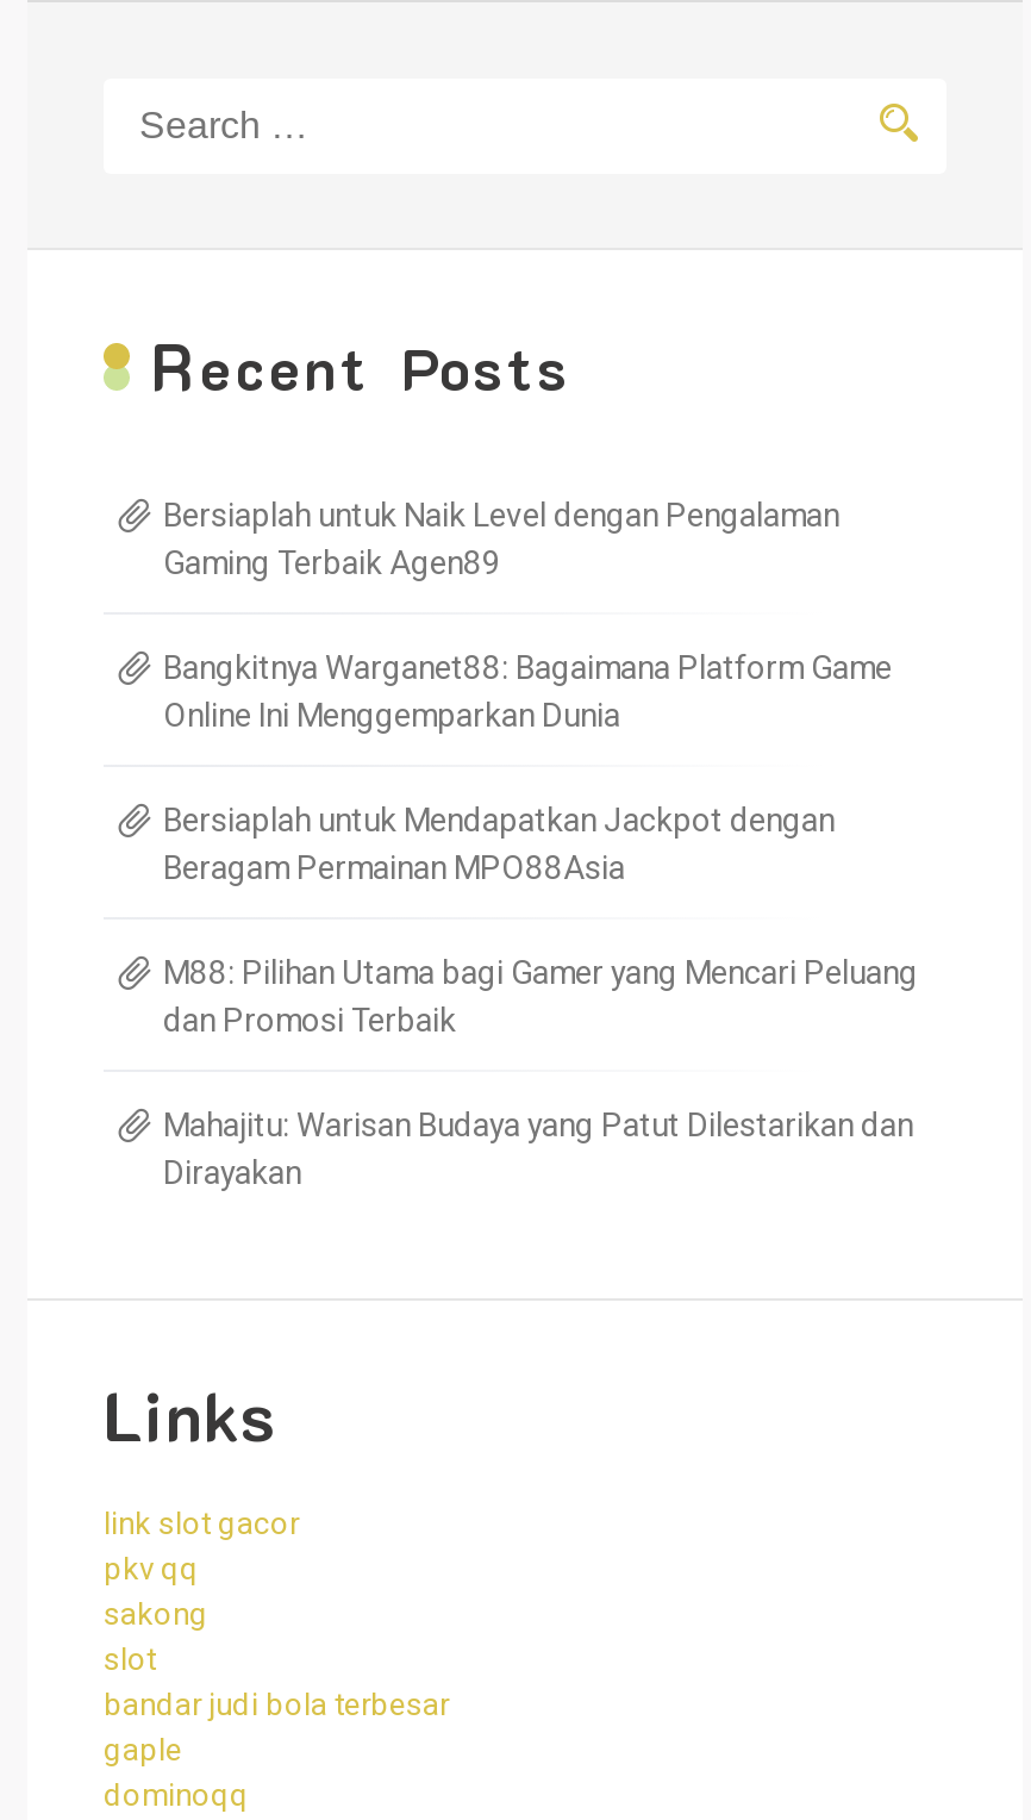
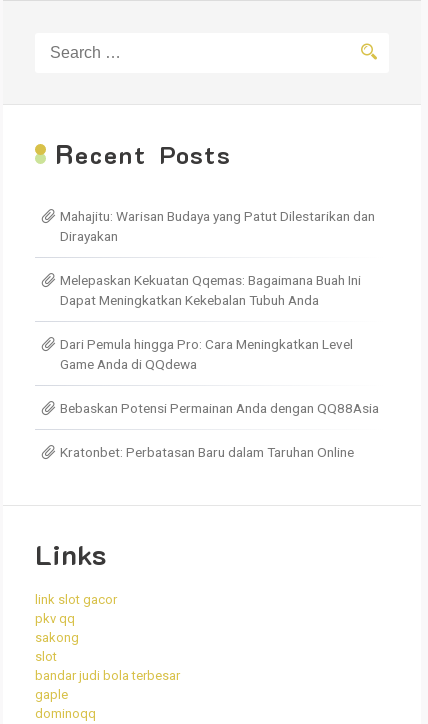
- Bersiaplah untuk Naik Level dengan Pengalaman
- Gaming Terbaik Agen89
- Bangkitnya Warganet88: Bagaimana Platform Game
- Online Ini Menggemparkan Dunia
- Bersiaplah untuk Mendapatkan Jackpot dengan
- Beragam Permainan MPO88Asia
- M88: Pilihan Utama bagi Gamer yang Mencari Peluang
- dan Promosi Terbaik

moved up: Mahajitu: Warisan Budaya yang Patut Dilestarikan dan | Dirayakan

+ Melepaskan Kekuatan Qqemas: Bagaimana Buah Ini
+ Dapat Meningkatkan Kekebalan Tubuh Anda
+ Dari Pemula hingga Pro: Cara Meningkatkan Level
+ Game Anda di QQdewa
+ Bebaskan Potensi Permainan Anda dengan QQ88Asia
+ Kratonbet: Perbatasan Baru dalam Taruhan Online
